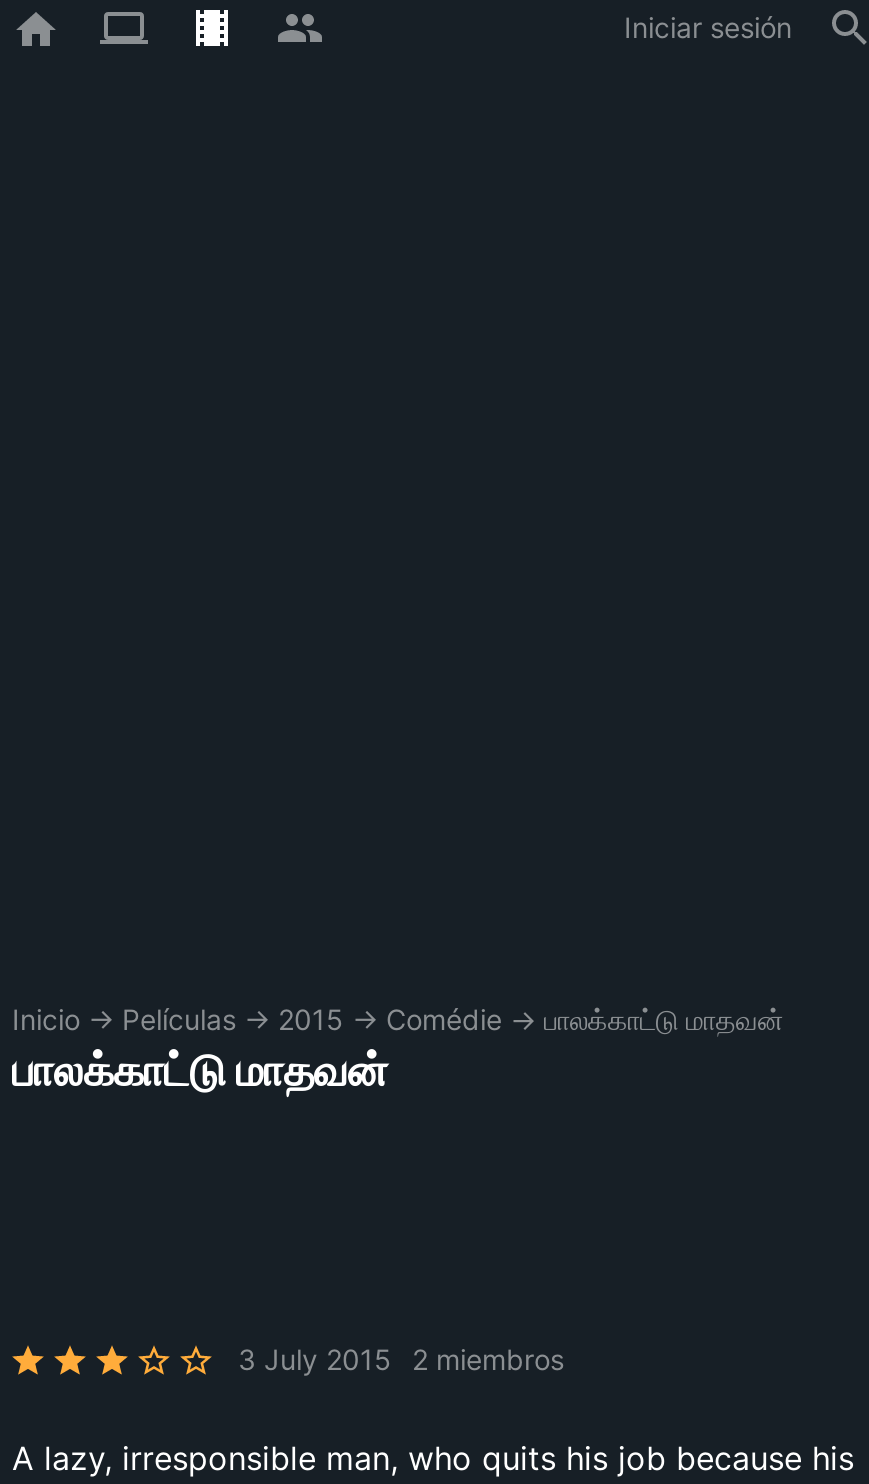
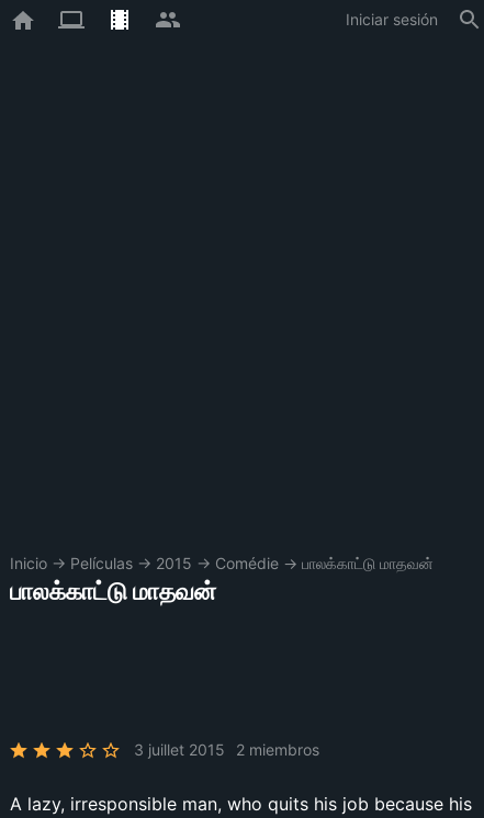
- 3 July 2015 2 miembros
+ 3 juillet 2015 2 miembros
